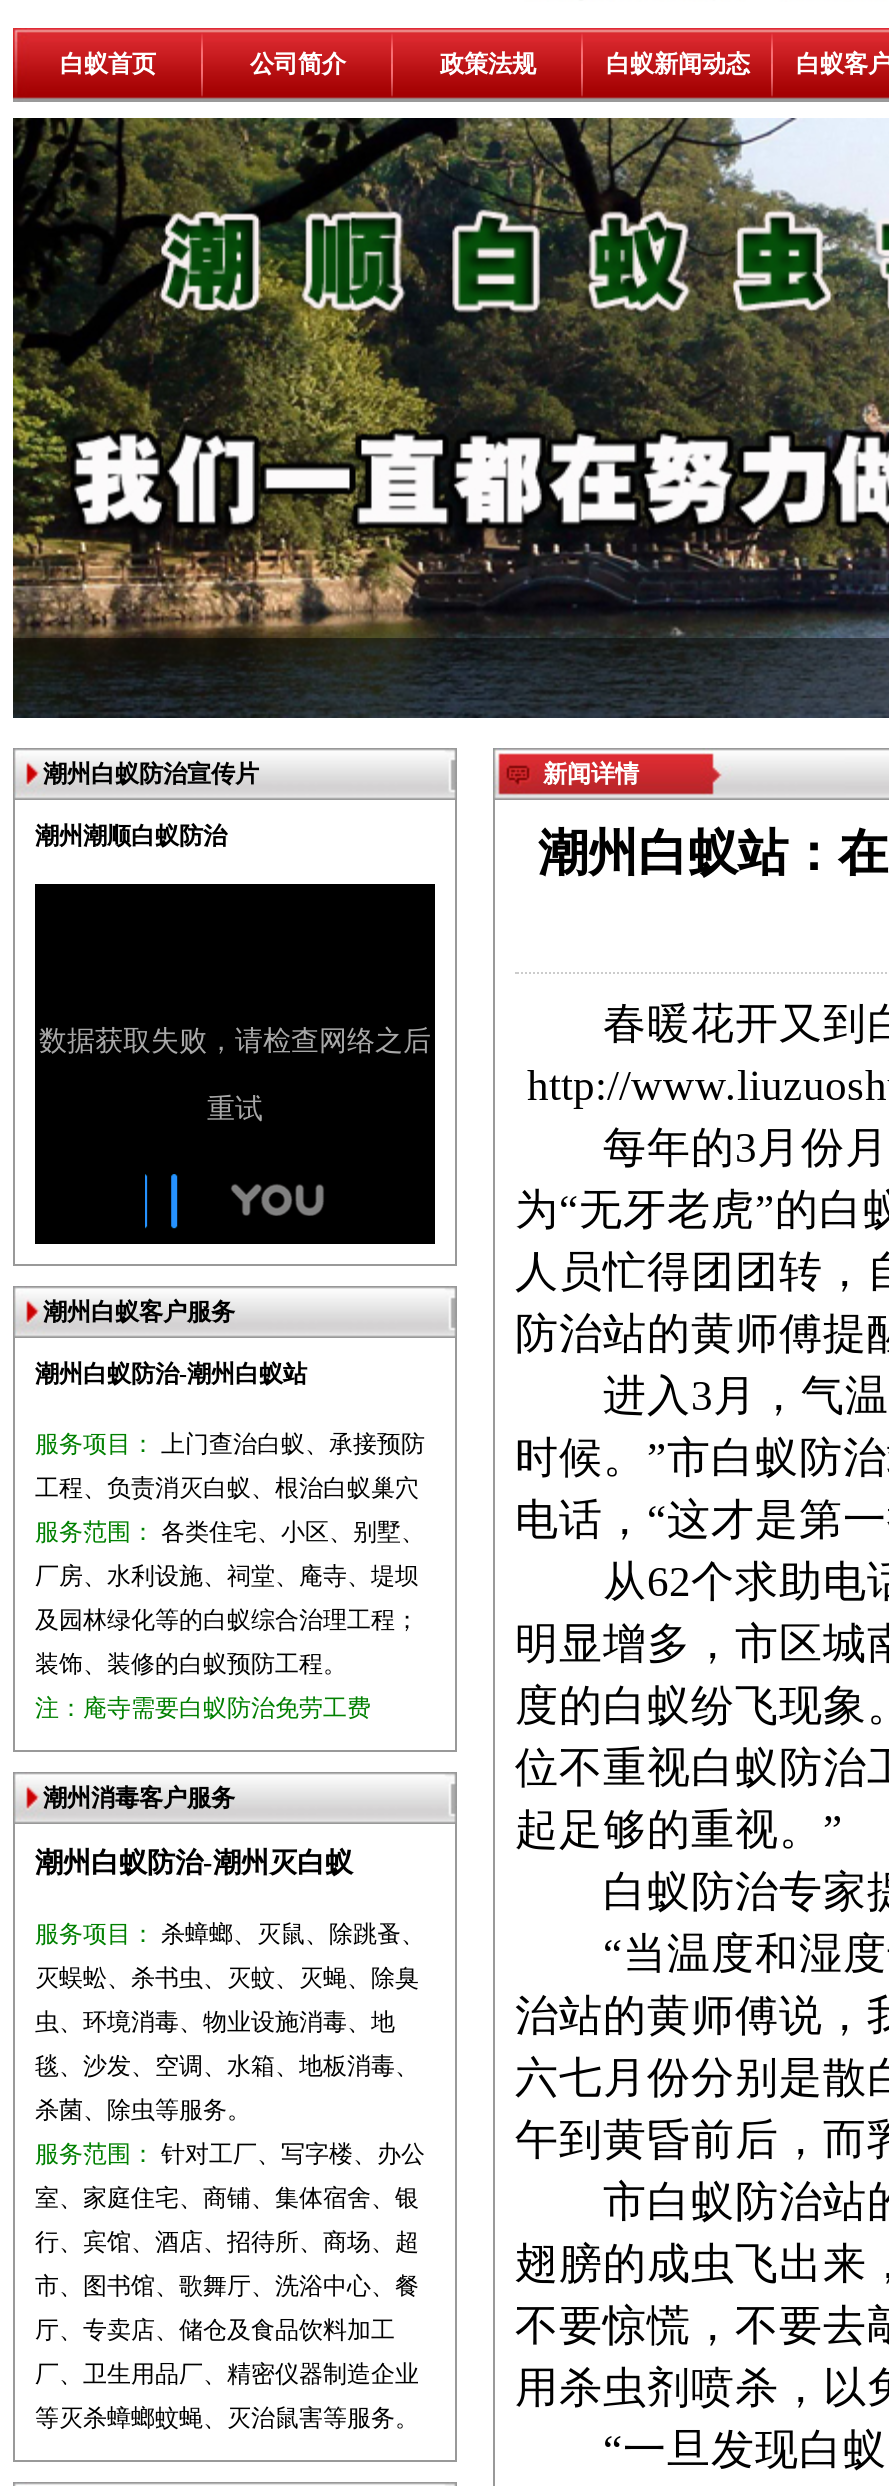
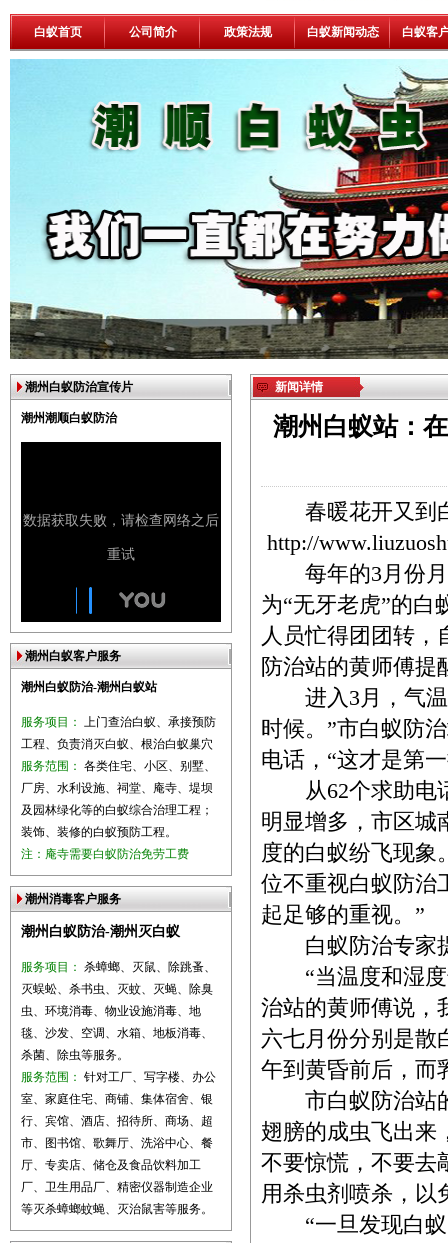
- [image]
+ [image]
